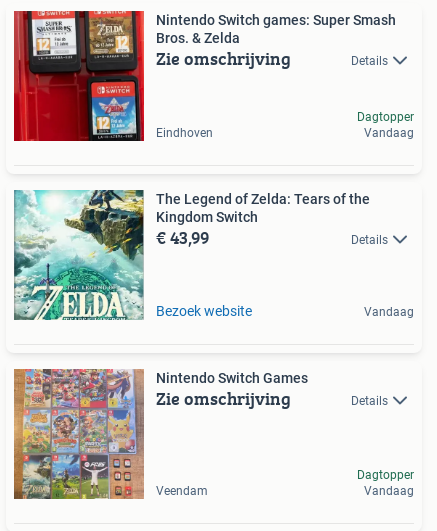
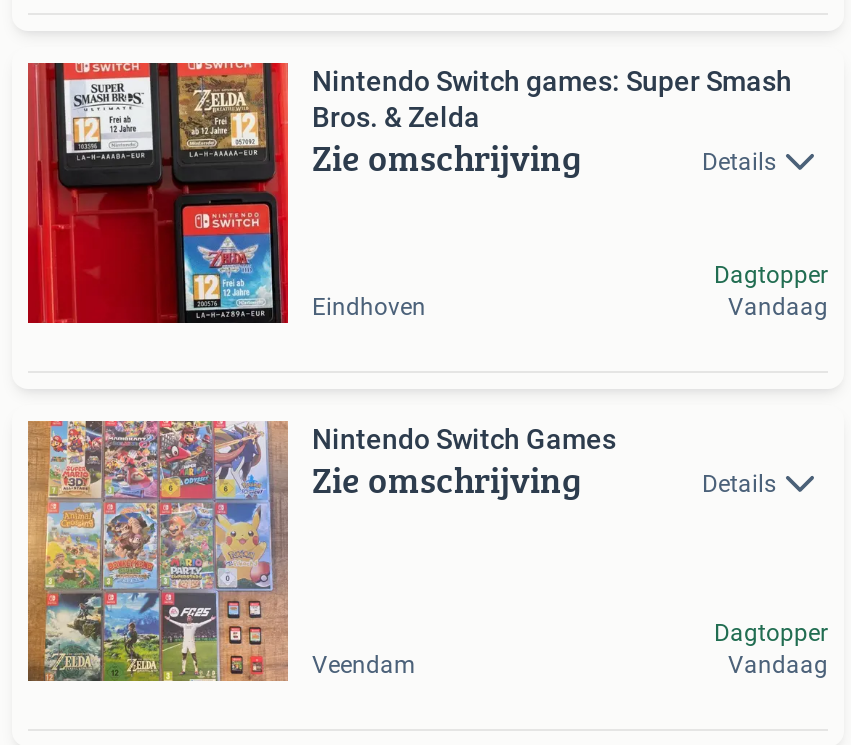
- [image]
- The Legend of Zelda: Tears of the
- Kingdom Switch
- € 43,99
- Details

- Bezoek website
- Vandaag
